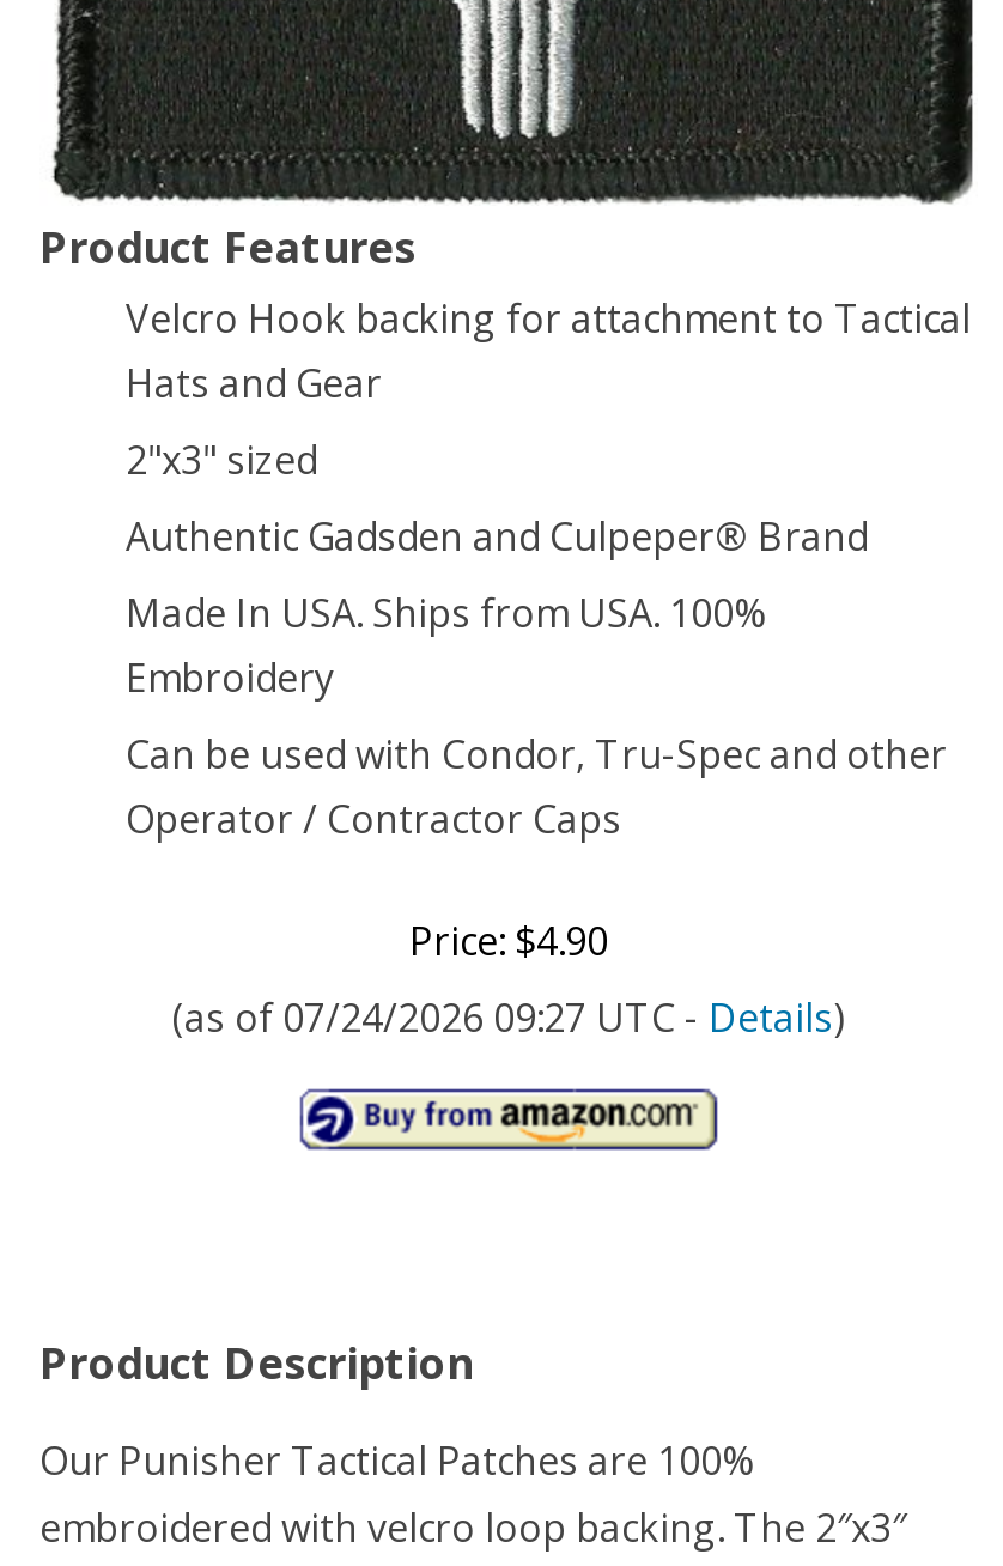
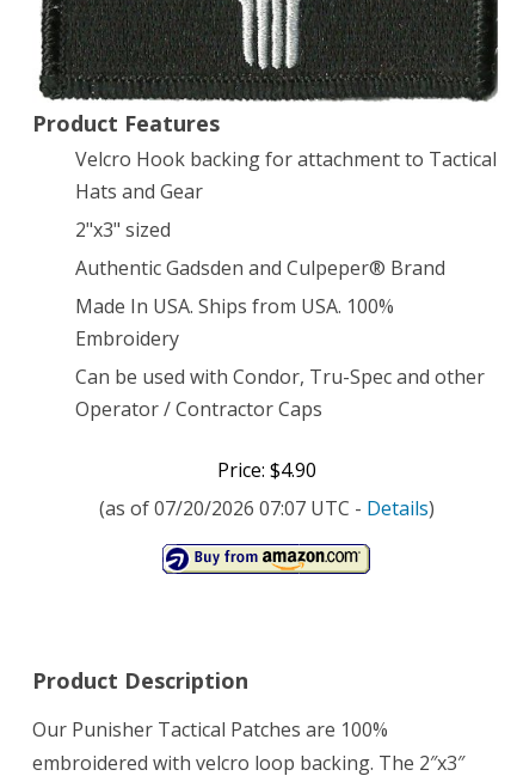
- (as of 07/24/2026 09:27 UTC - Details)
+ (as of 07/20/2026 07:07 UTC - Details)
